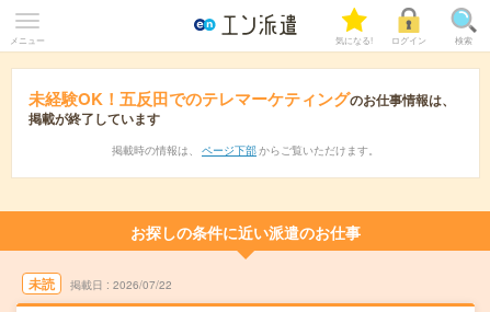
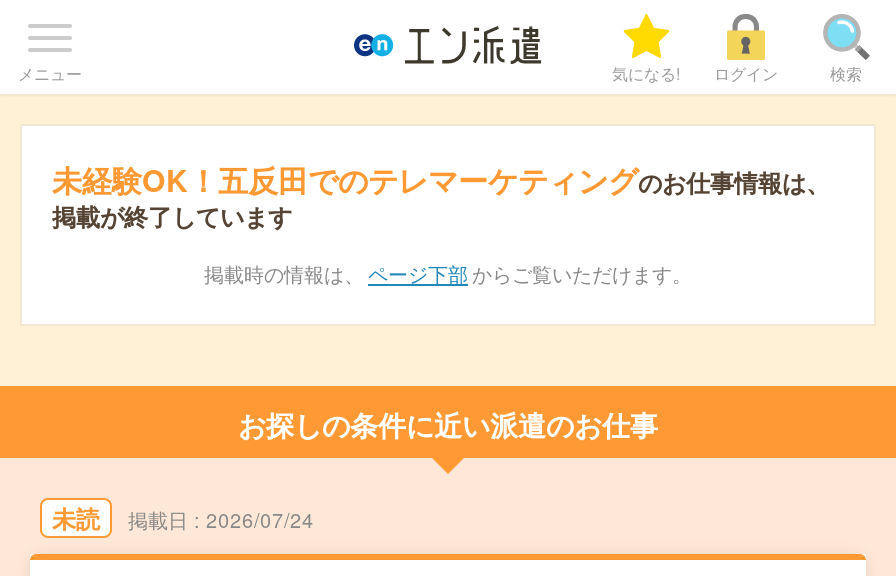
- 2026/07/22
+ 2026/07/24
